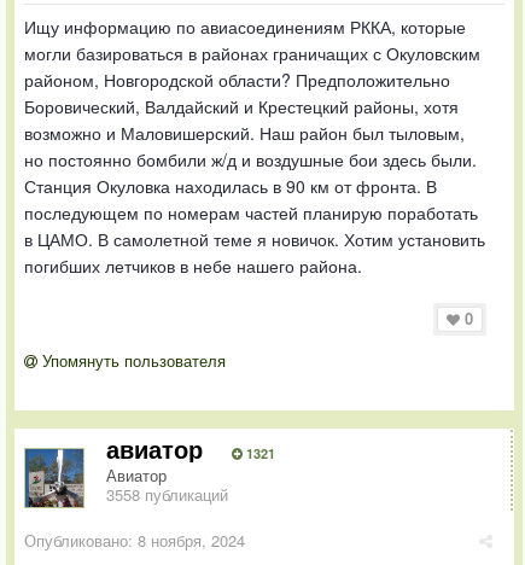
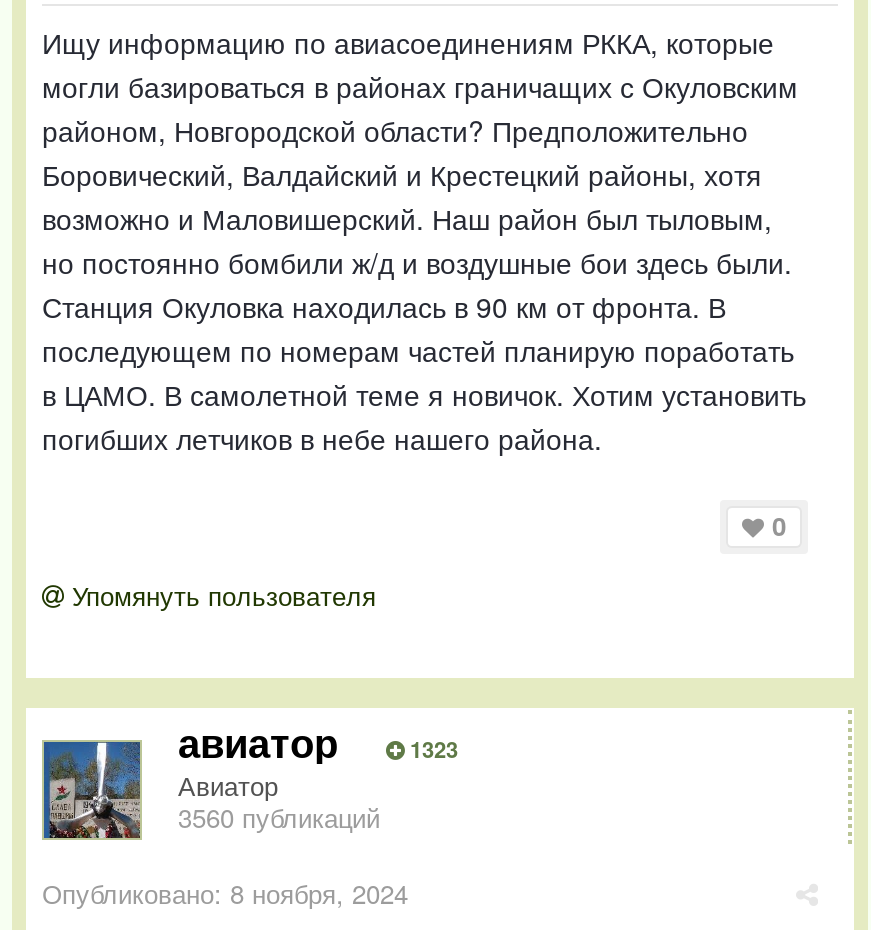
- 1321
+ 1323

- 3558 публикаций
+ 3560 публикаций
